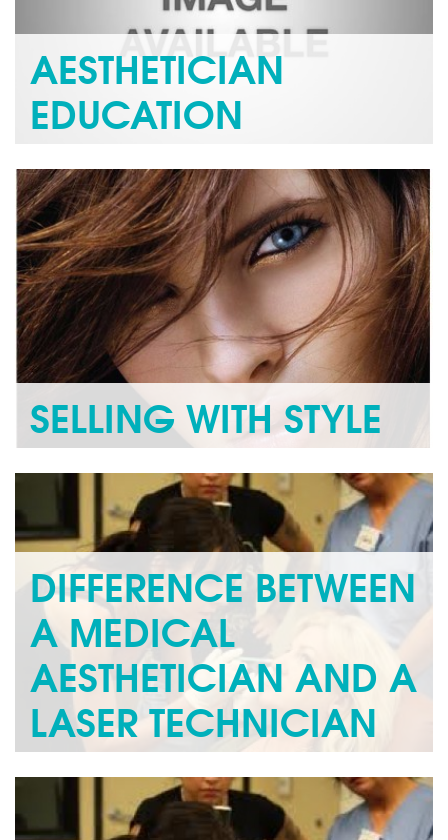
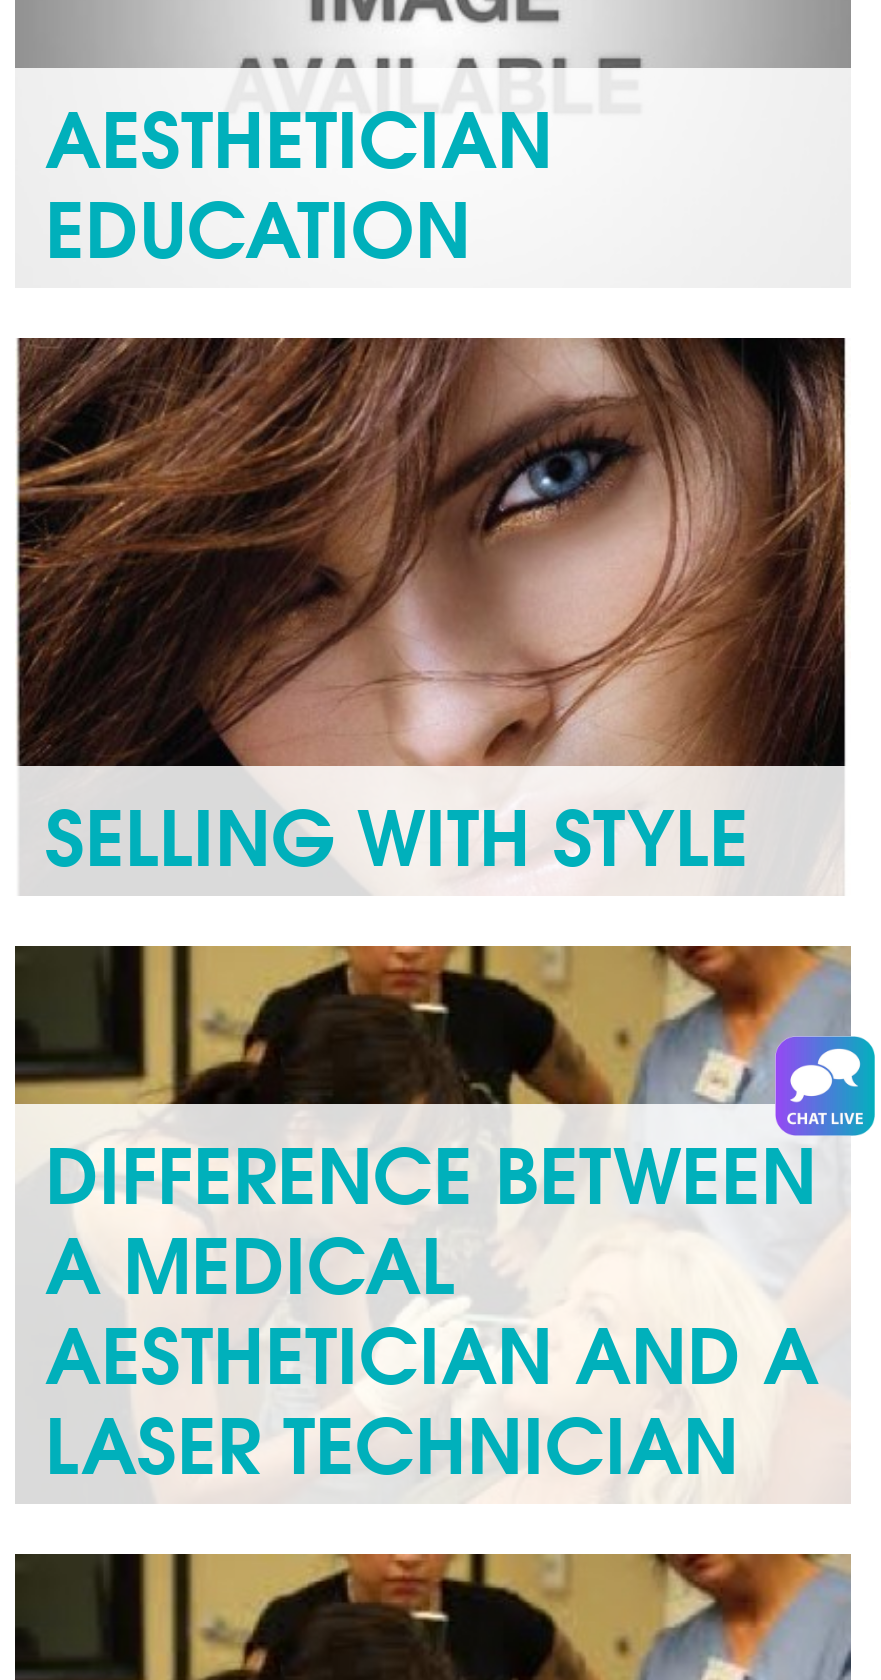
- [image]
+ [image]
